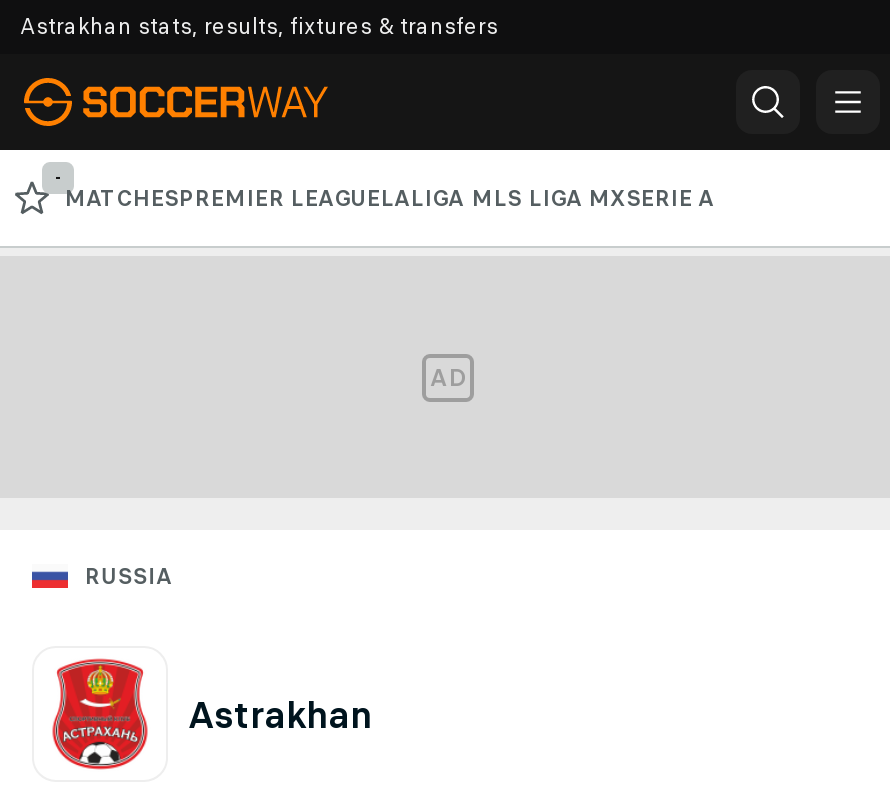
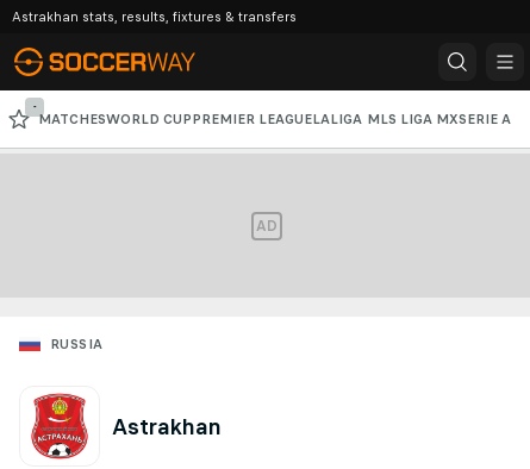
- MATCHESPREMIER LEAGUELALIGA MLS LIGA MXSERIE A
+ MATCHESWORLD CUP PREMIER LEAGUELALIGA MLS LIGA MXSERIE A
